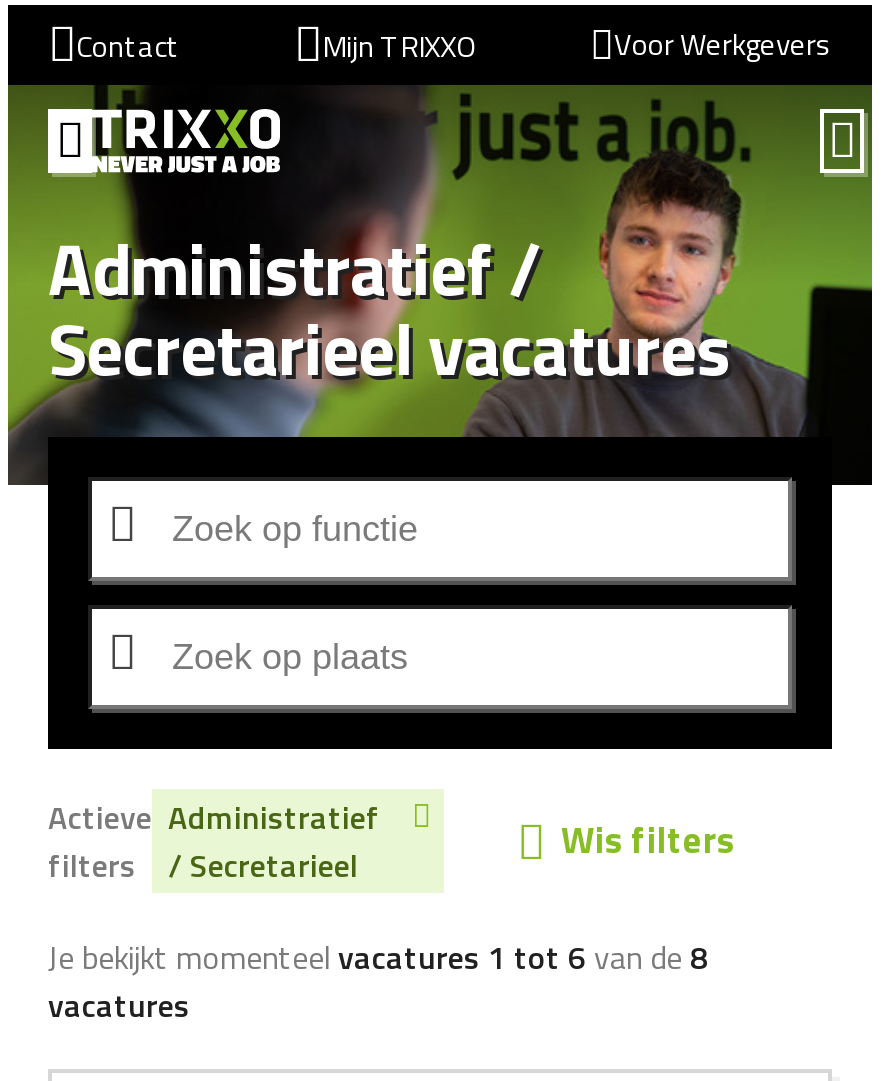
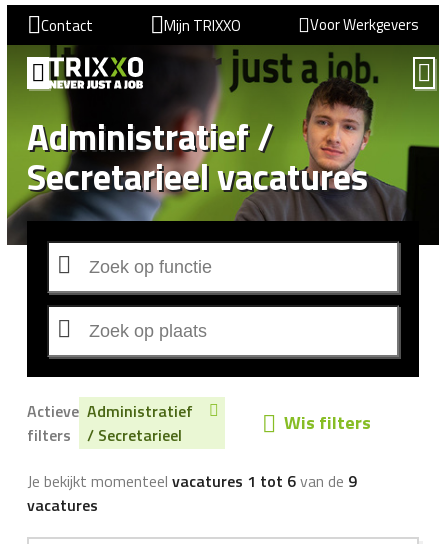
- Je bekijkt momenteel vacatures 1 tot 6 van de 8
+ Je bekijkt momenteel vacatures 1 tot 6 van de 9
